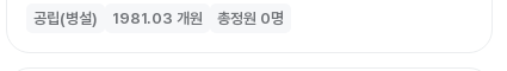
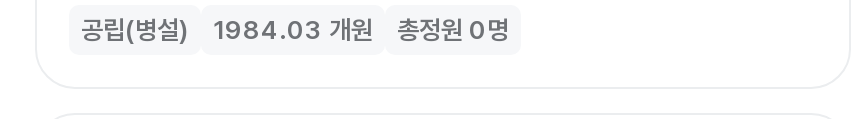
- 공립(병설) 1981.03 개원 총정원 0명
+ 공립(병설) 1984.03 개원 총정원 0명
